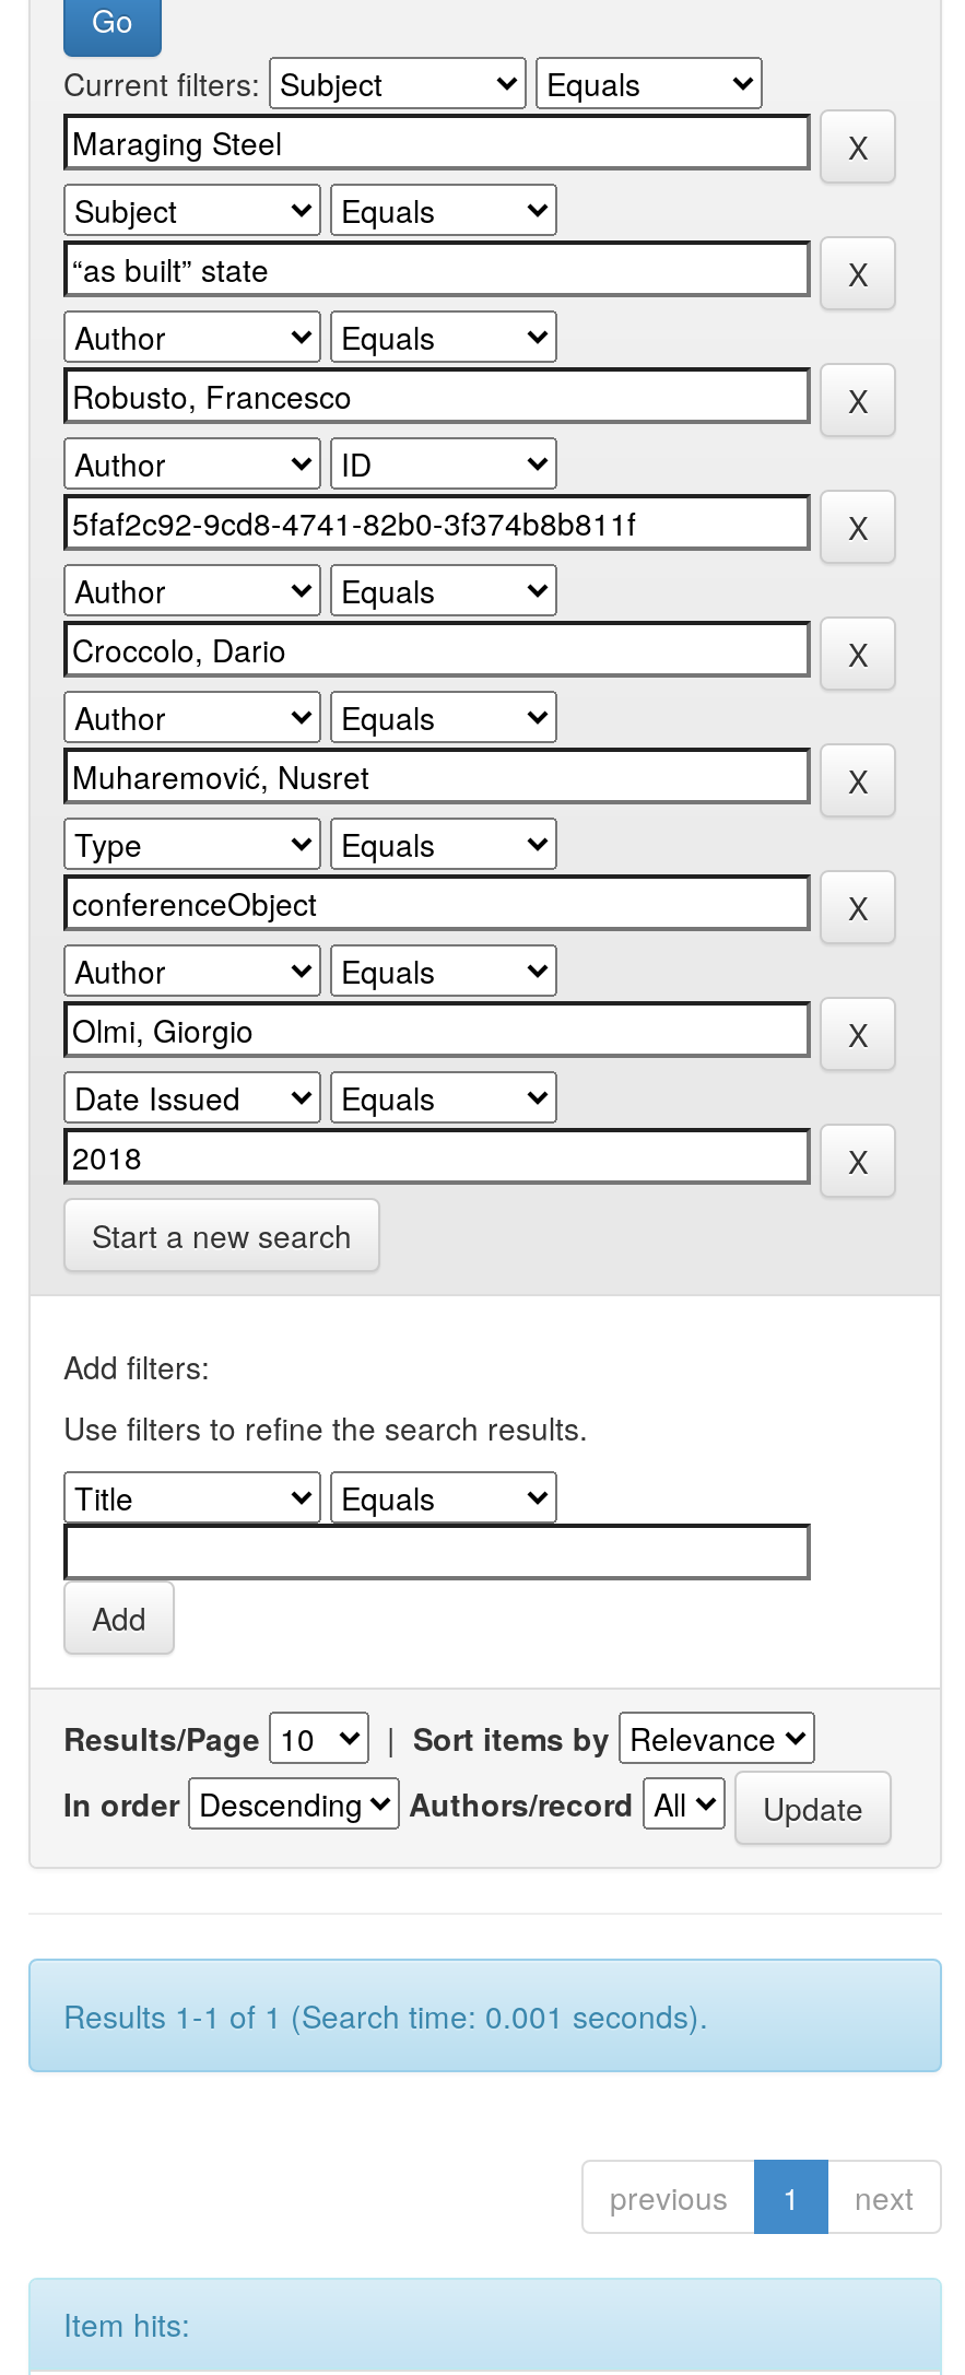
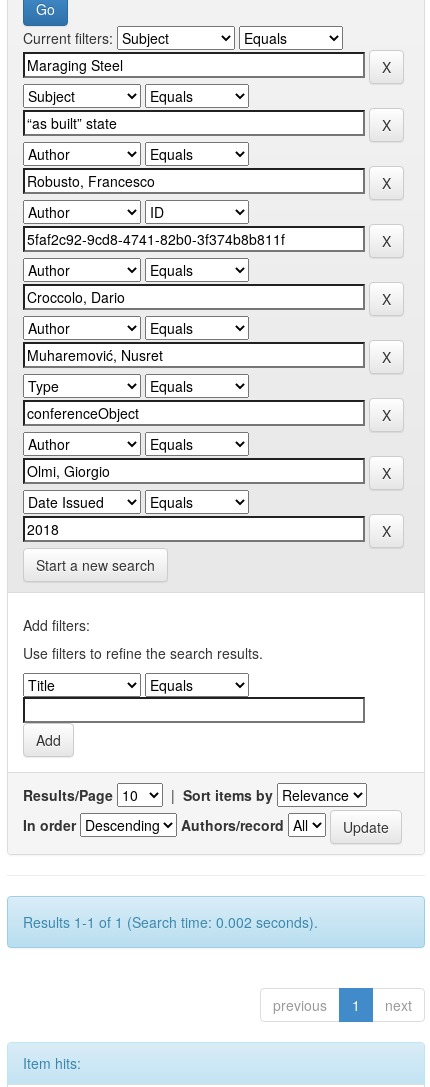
- Results 1-1 of 1 (Search time: 0.001 seconds).
+ Results 1-1 of 1 (Search time: 0.002 seconds).
